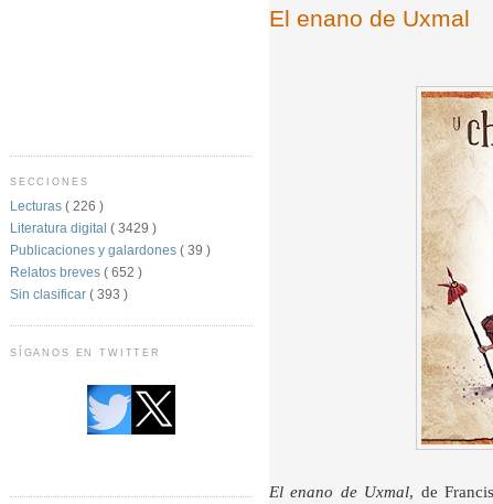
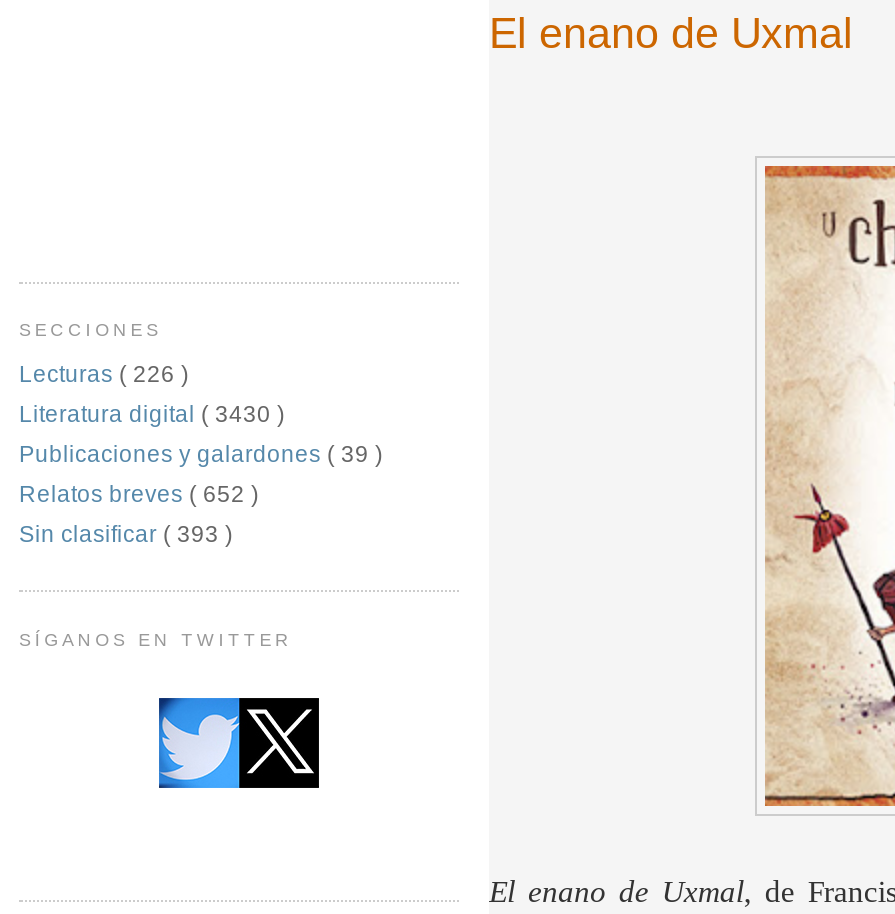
- Literatura digital ( 3429 )
+ Literatura digital ( 3430 )
